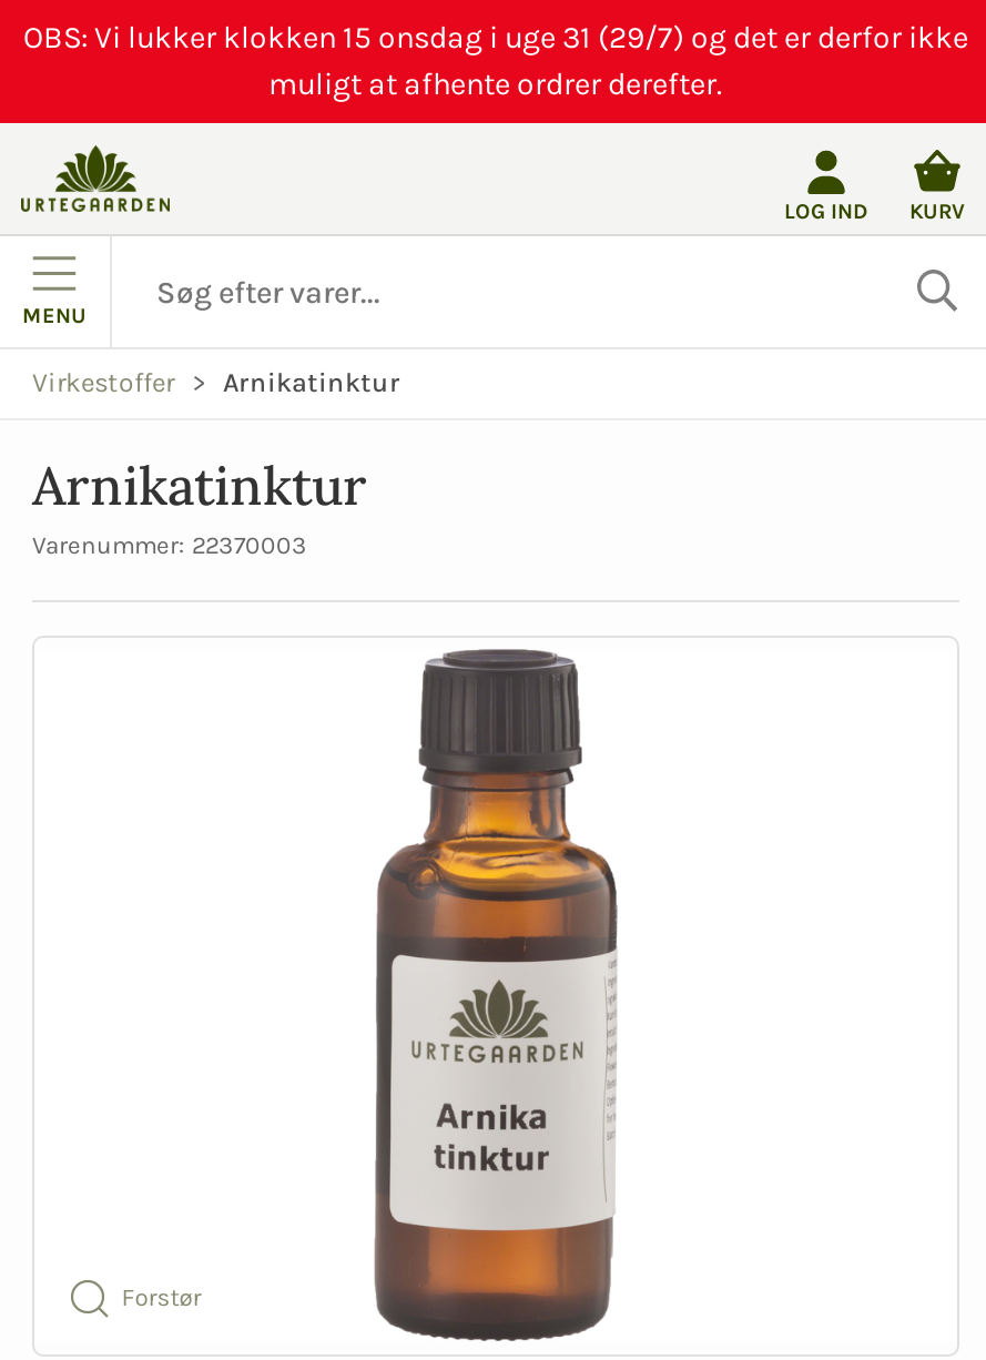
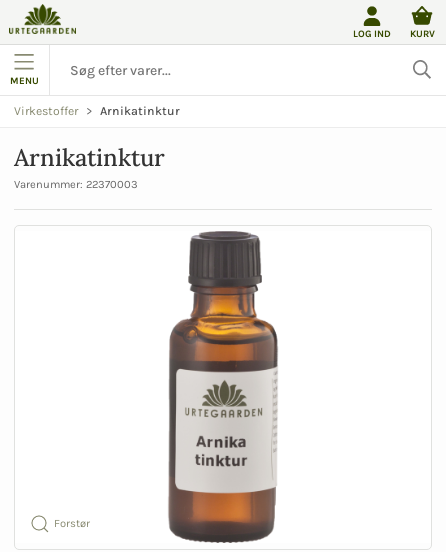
- OBS: Vi lukker klokken 15 onsdag i uge 31 (29/7) og det er derfor ikke
- muligt at afhente ordrer derefter.
